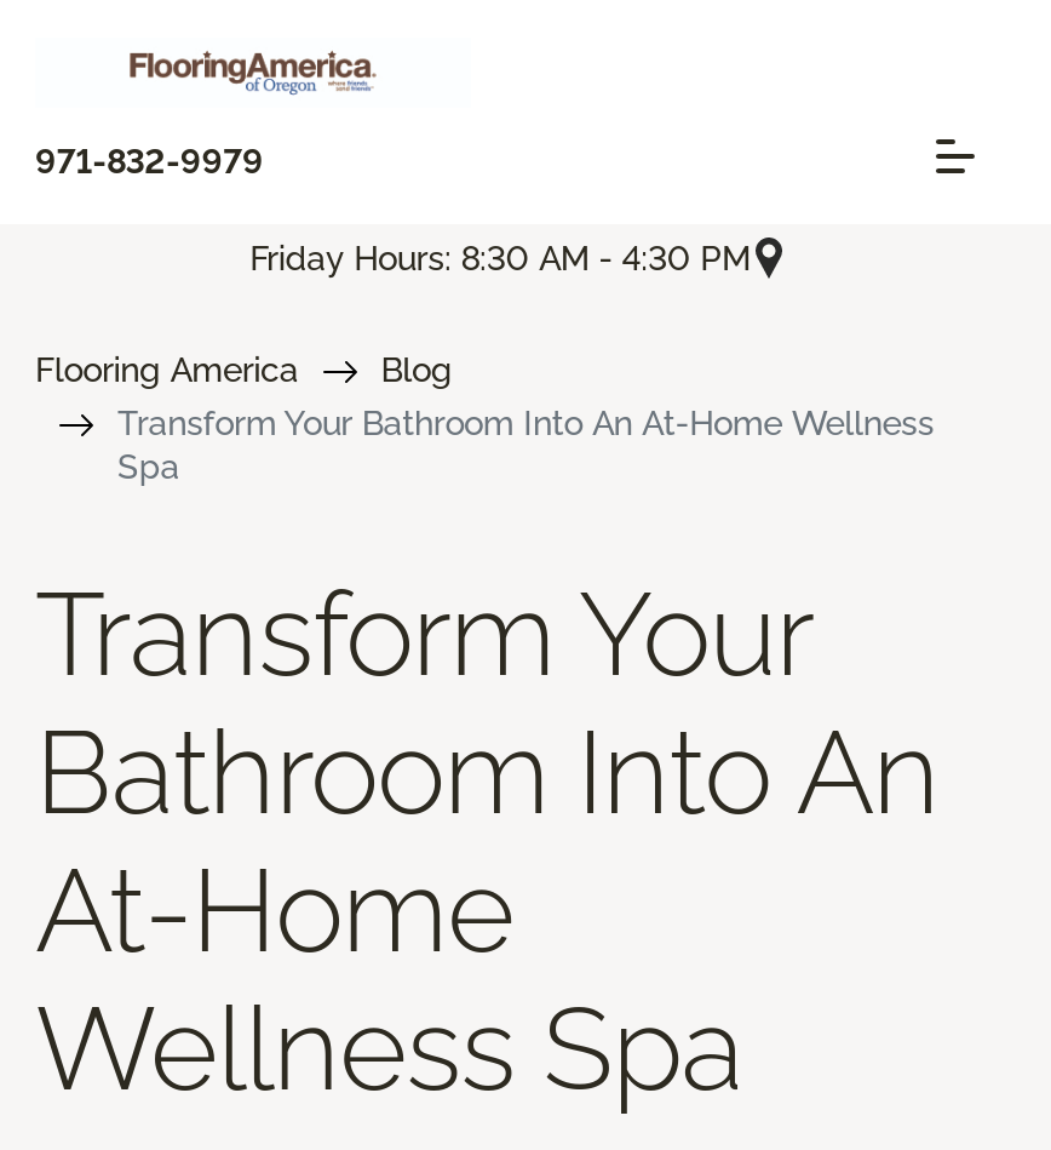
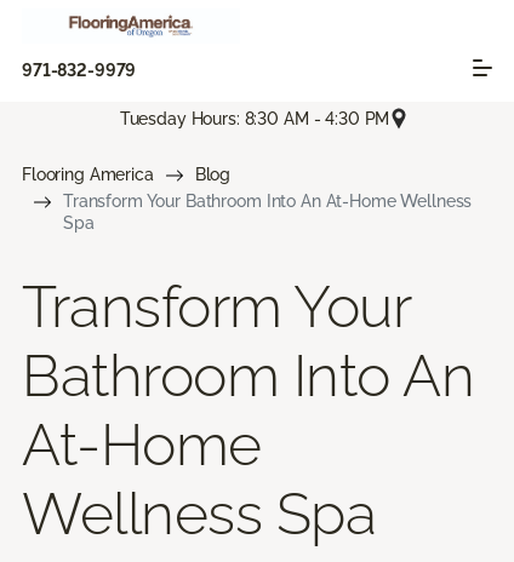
- Friday Hours: 8:30 AM - 4:30 PM
+ Tuesday Hours: 8:30 AM - 4:30 PM
